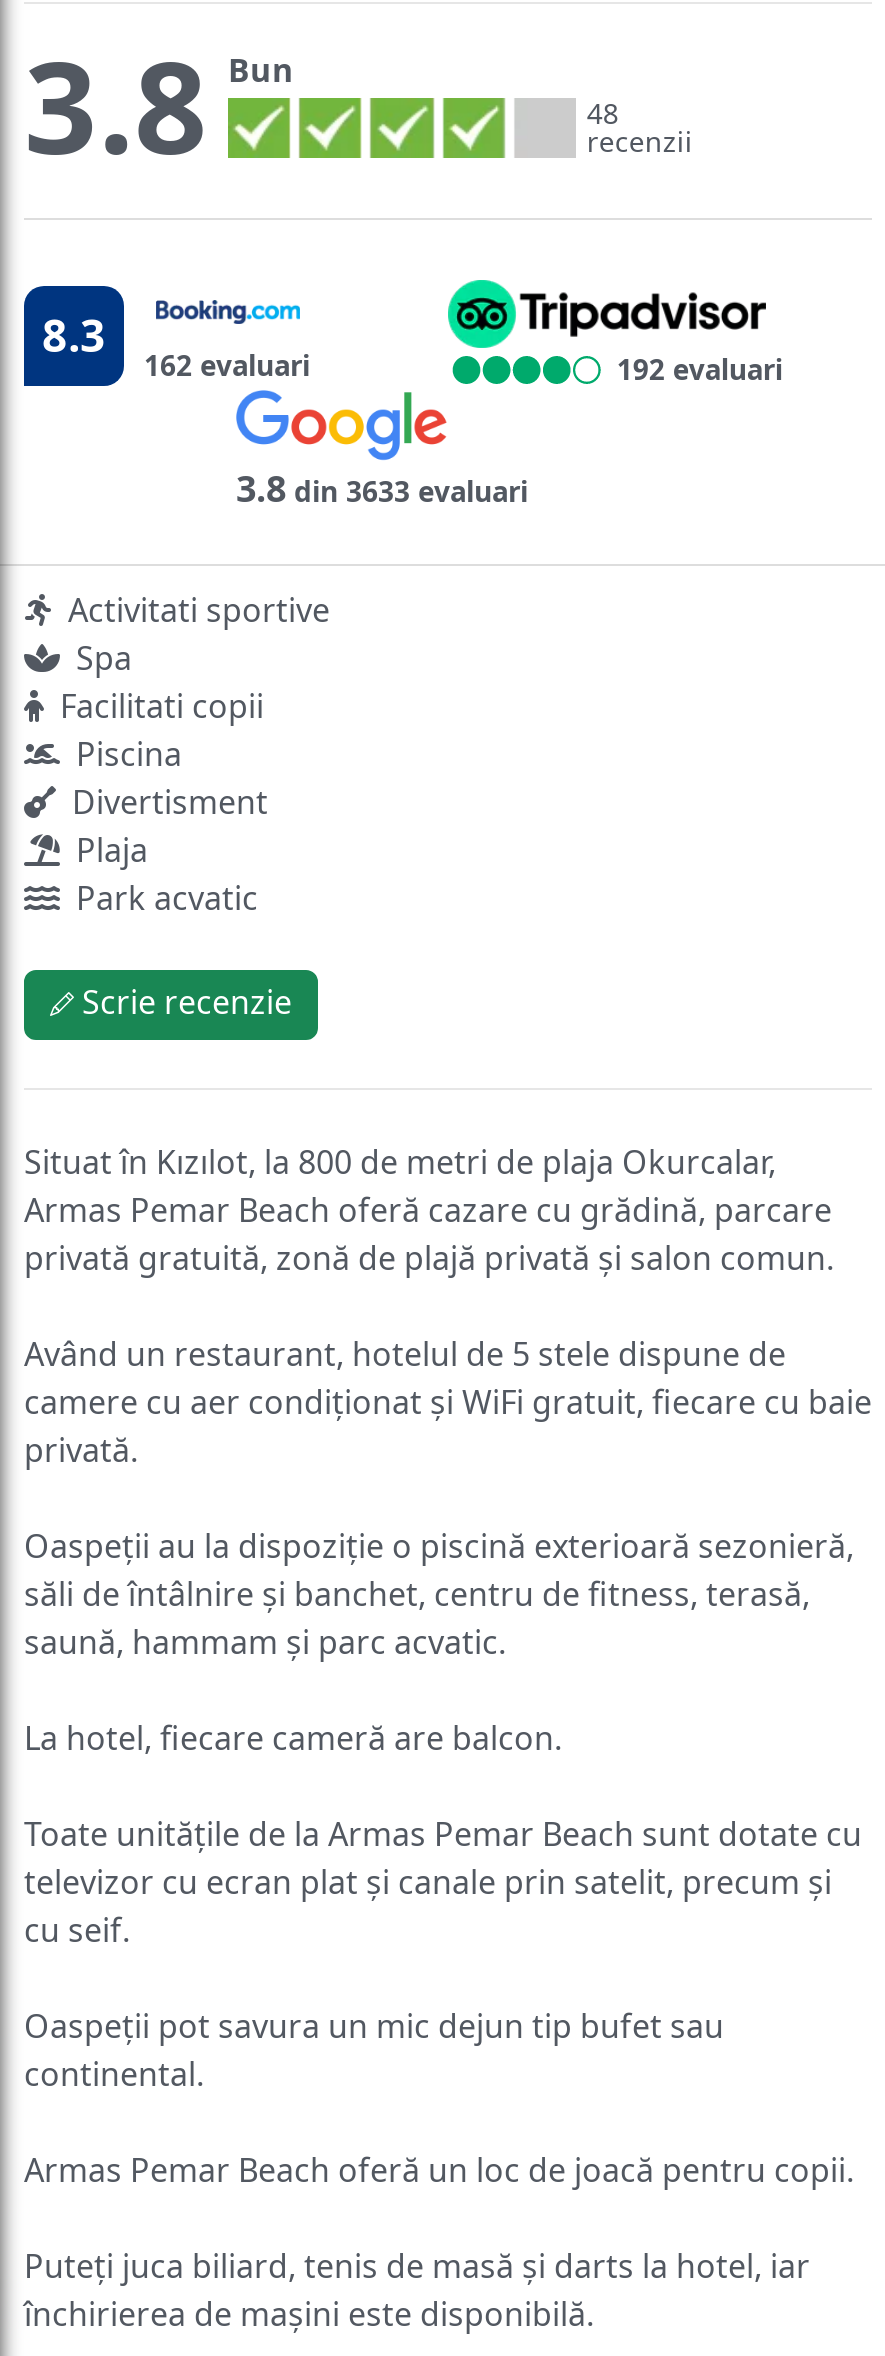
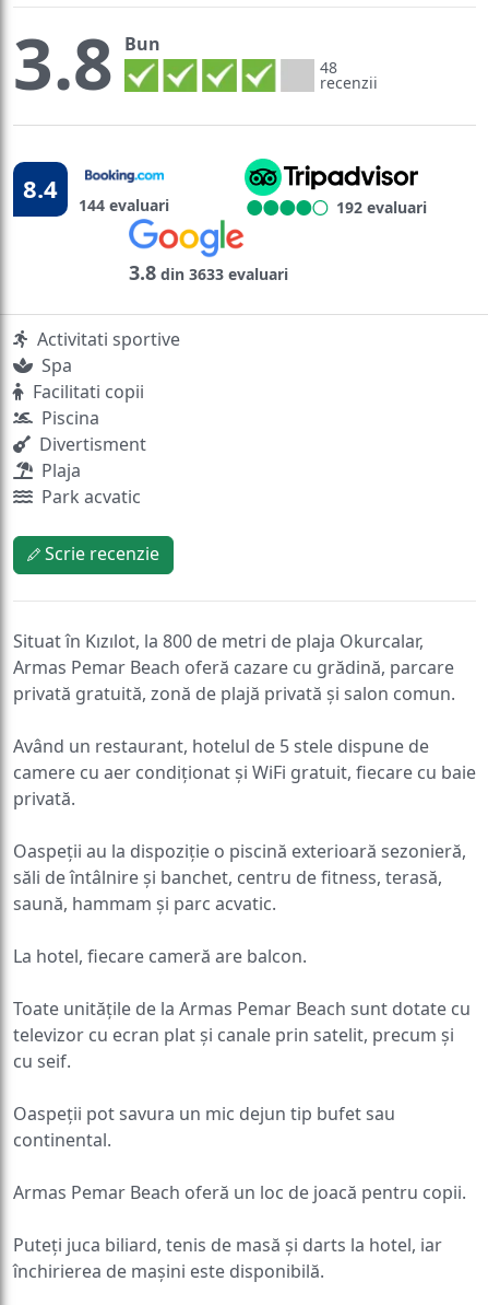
- 8.3
+ 8.4

- 162 evaluari
+ 144 evaluari
